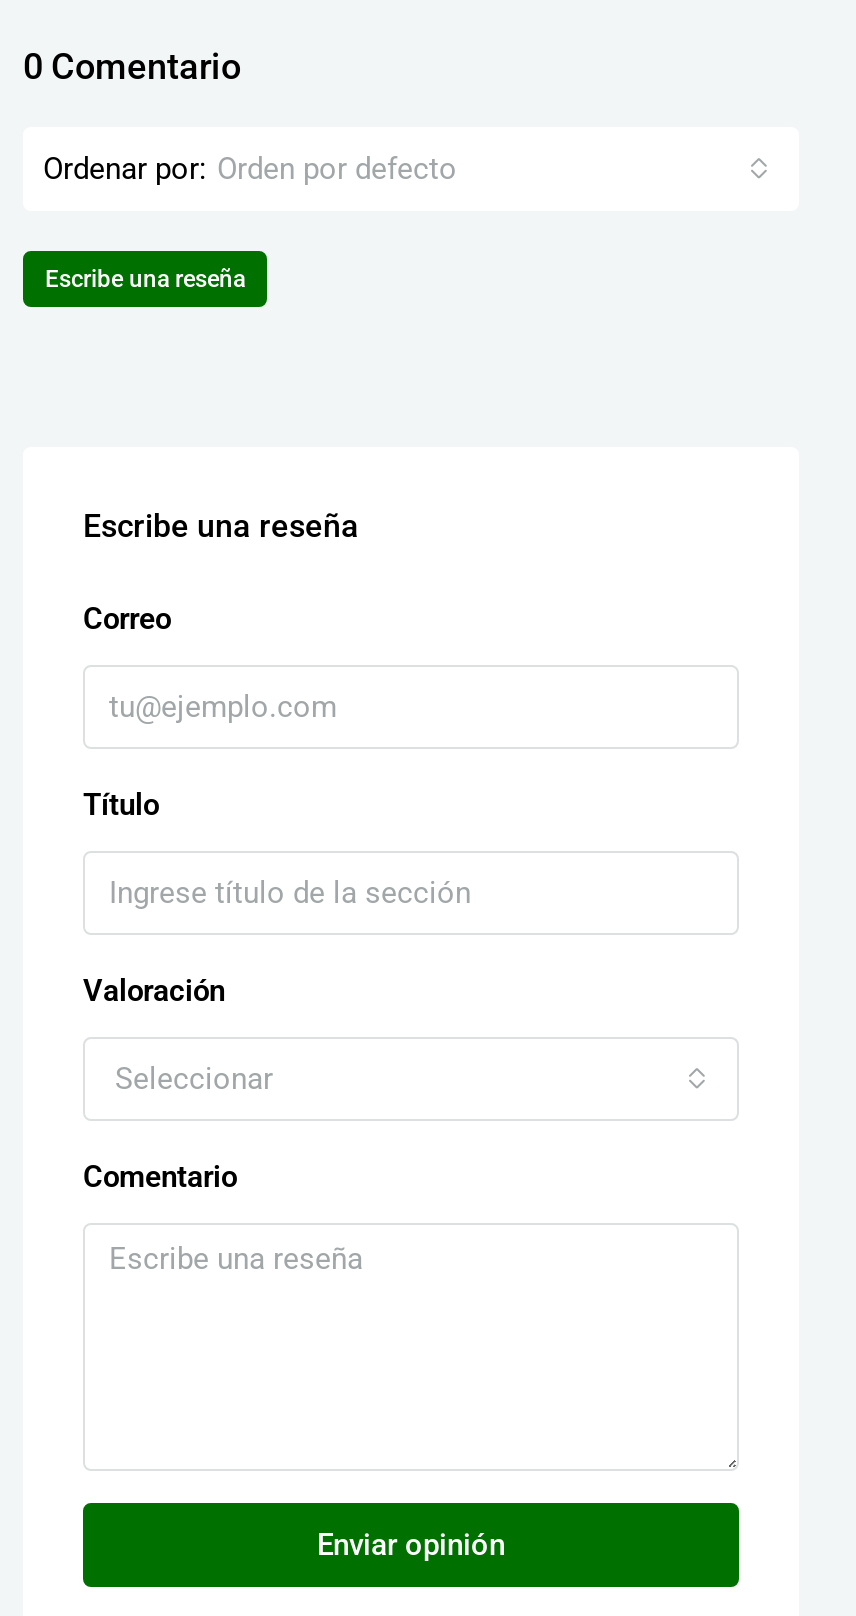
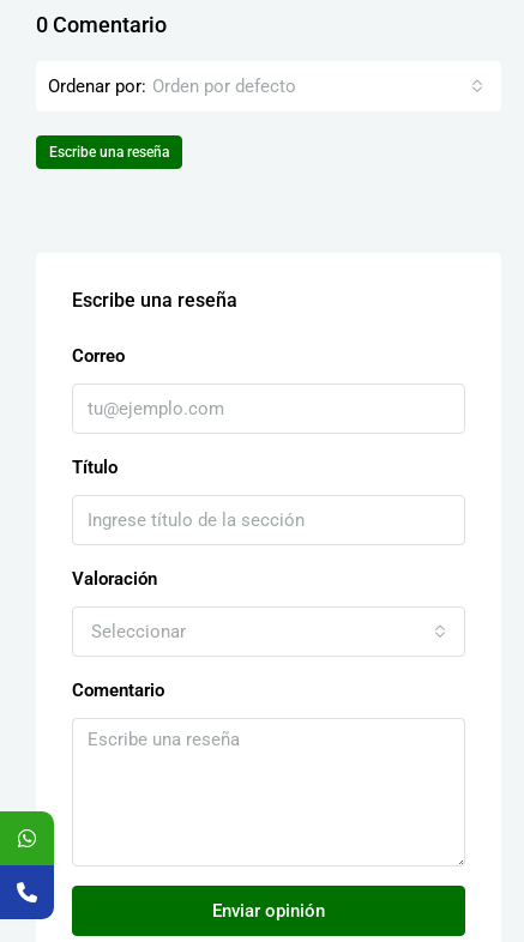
+ [image]
